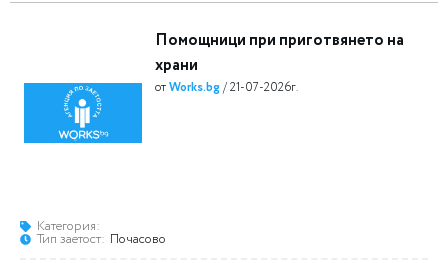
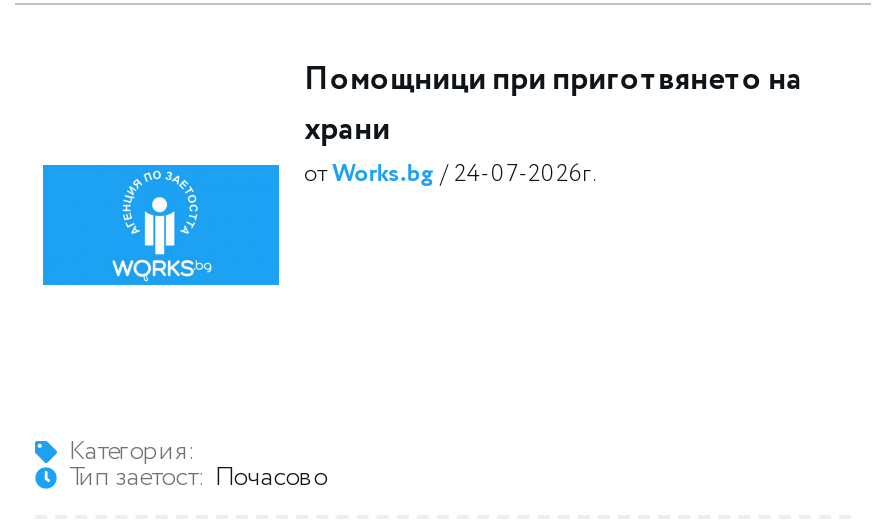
- от Works.bg / 21-07-2026г.
+ от Works.bg / 24-07-2026г.
